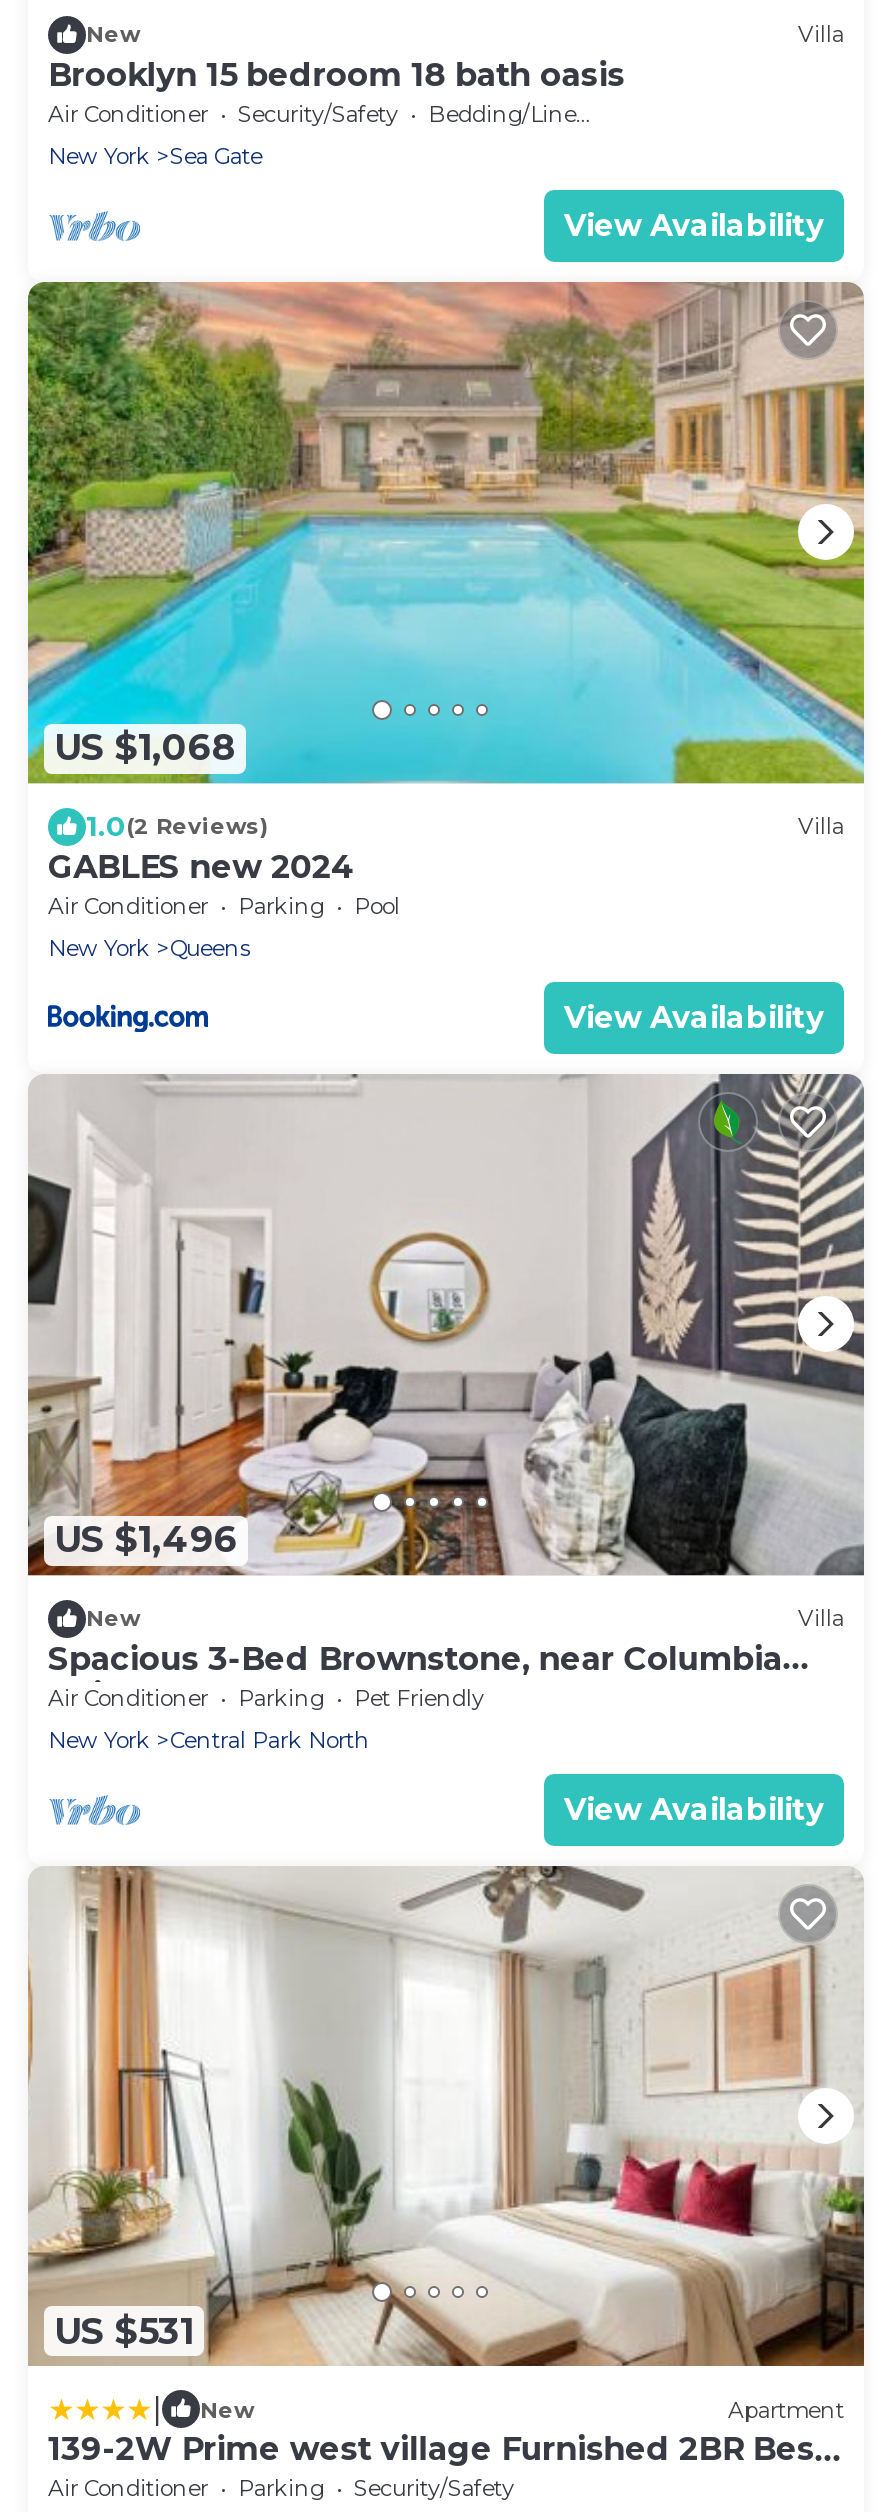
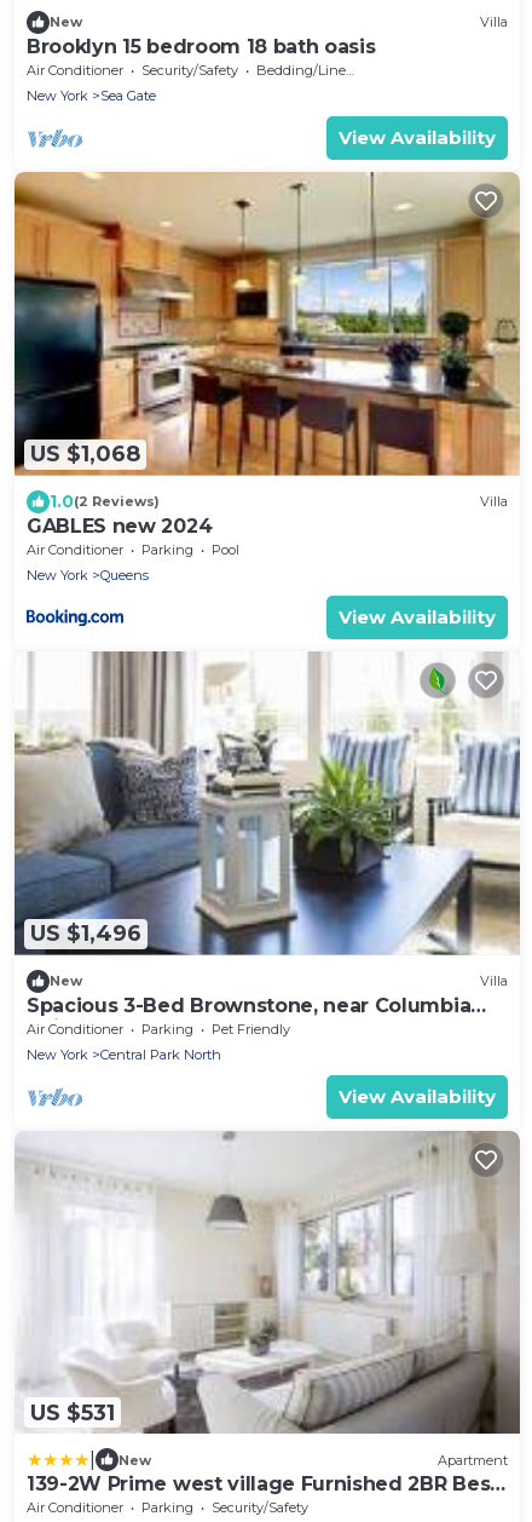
- [image]
+ [image]

- [image]
+ [image]

- [image]
+ [image]
